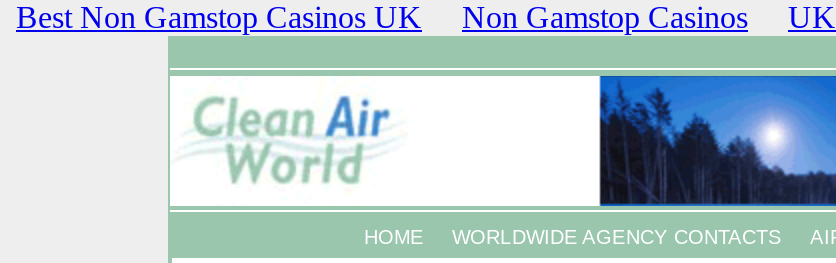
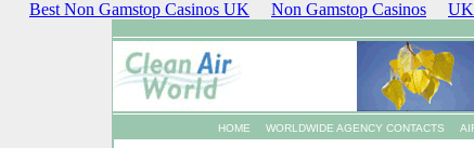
- [image]
+ [image]
